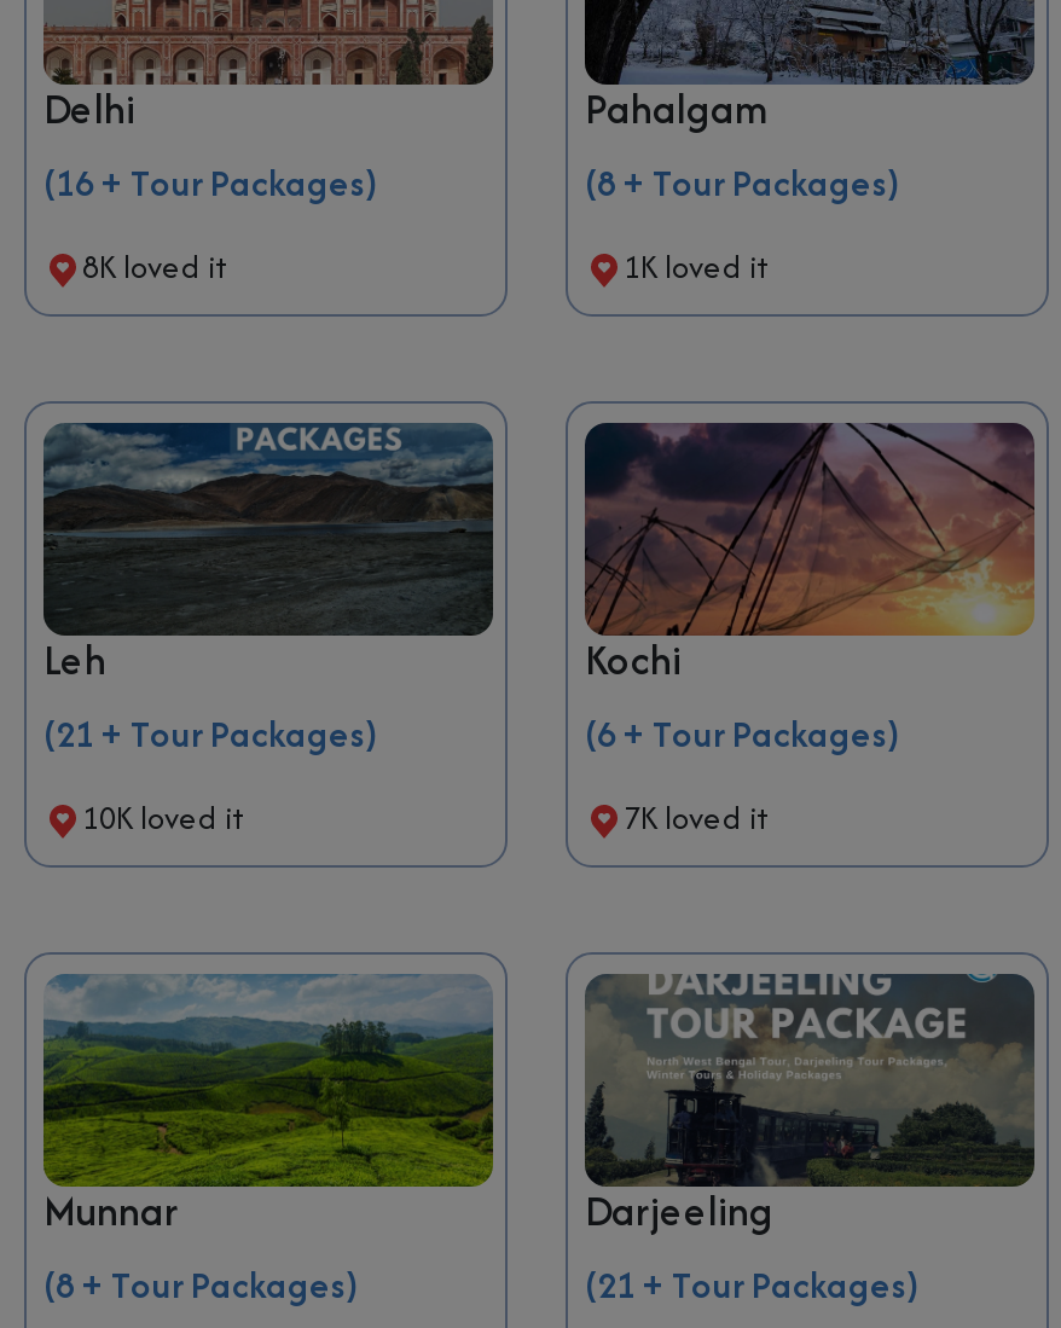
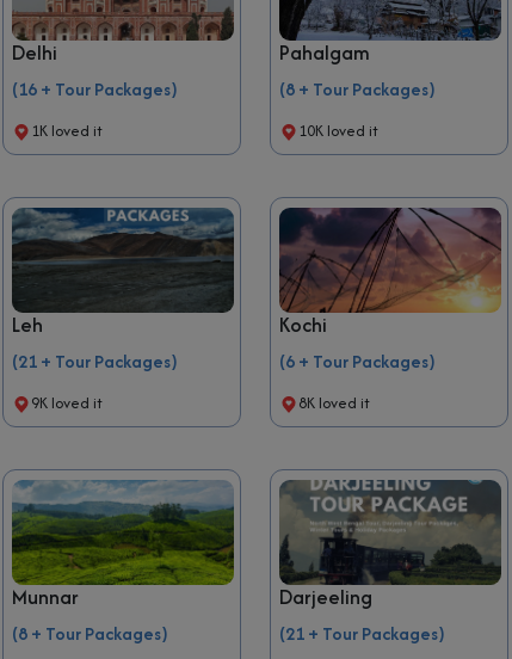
- 8K loved it
+ 1K loved it

- 1K loved it
+ 10K loved it

- 10K loved it
+ 9K loved it

- 7K loved it
+ 8K loved it
